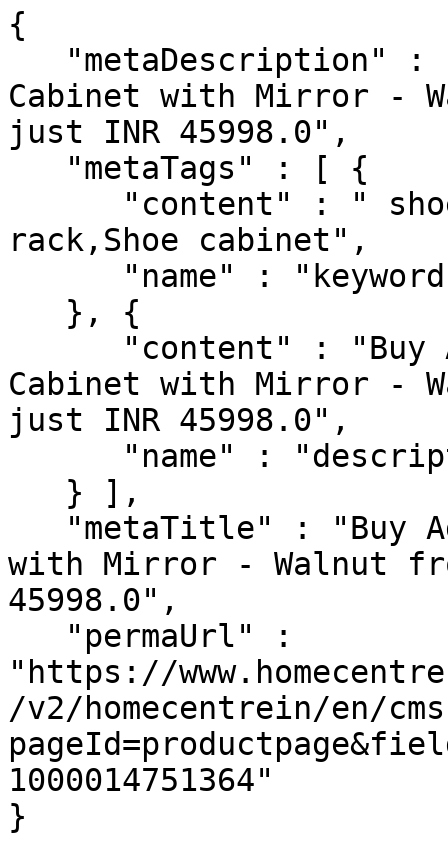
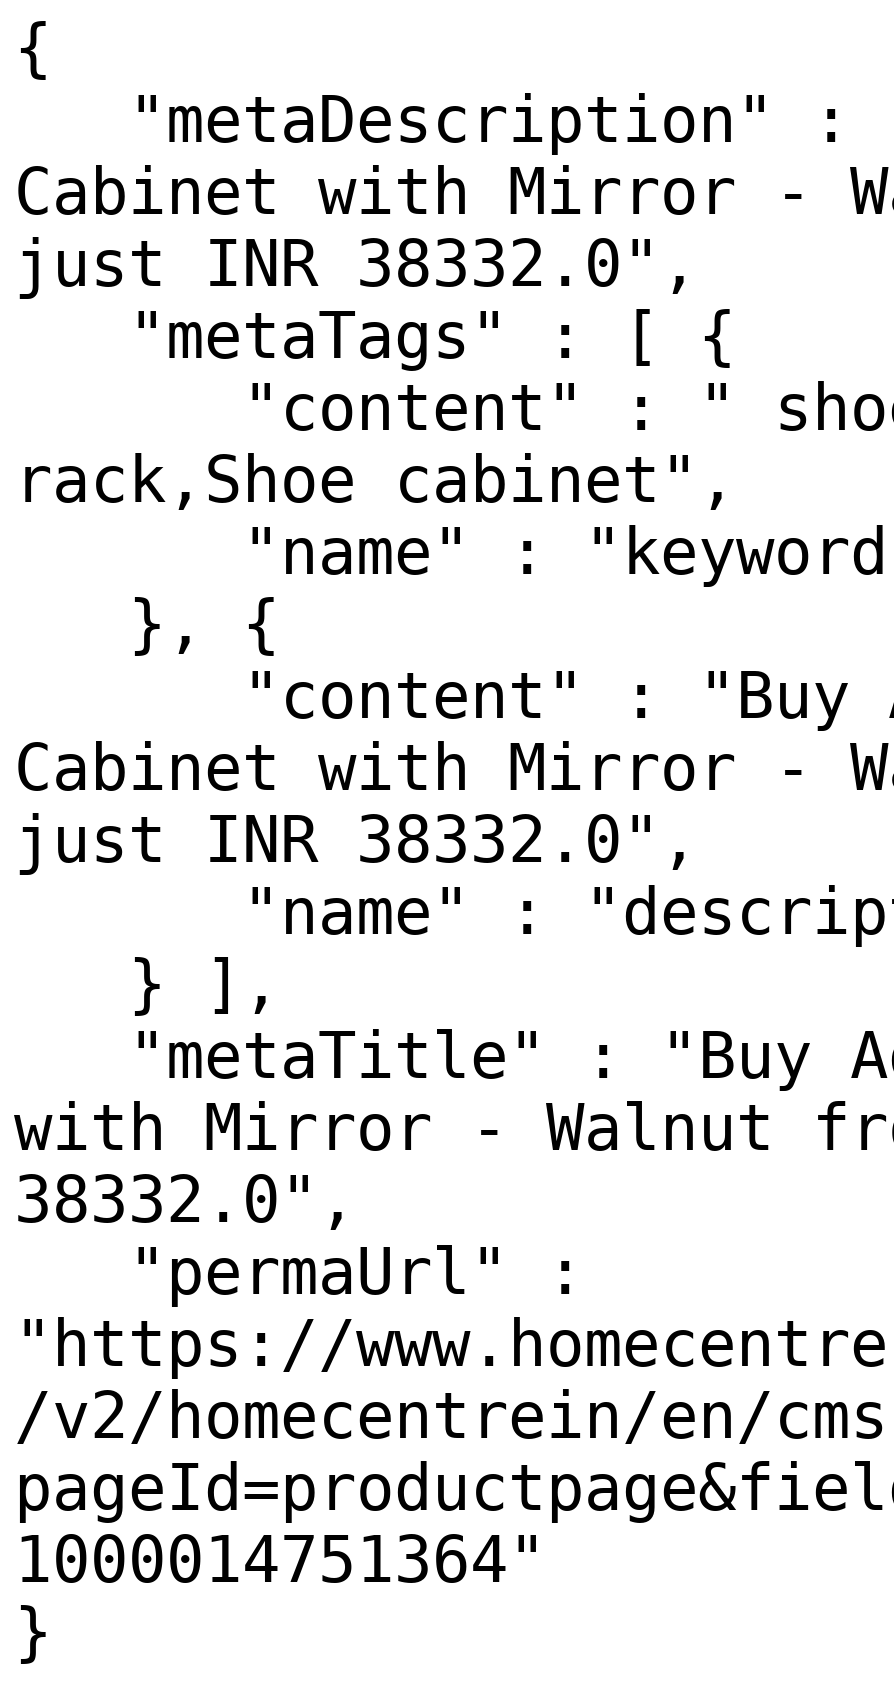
- just INR 45998.0",
+ just INR 38332.0",

- just INR 45998.0",
+ just INR 38332.0",

- 45998.0",
+ 38332.0",
